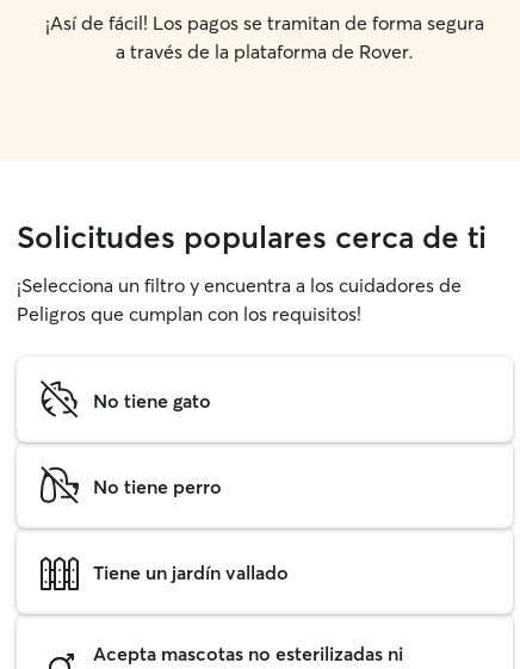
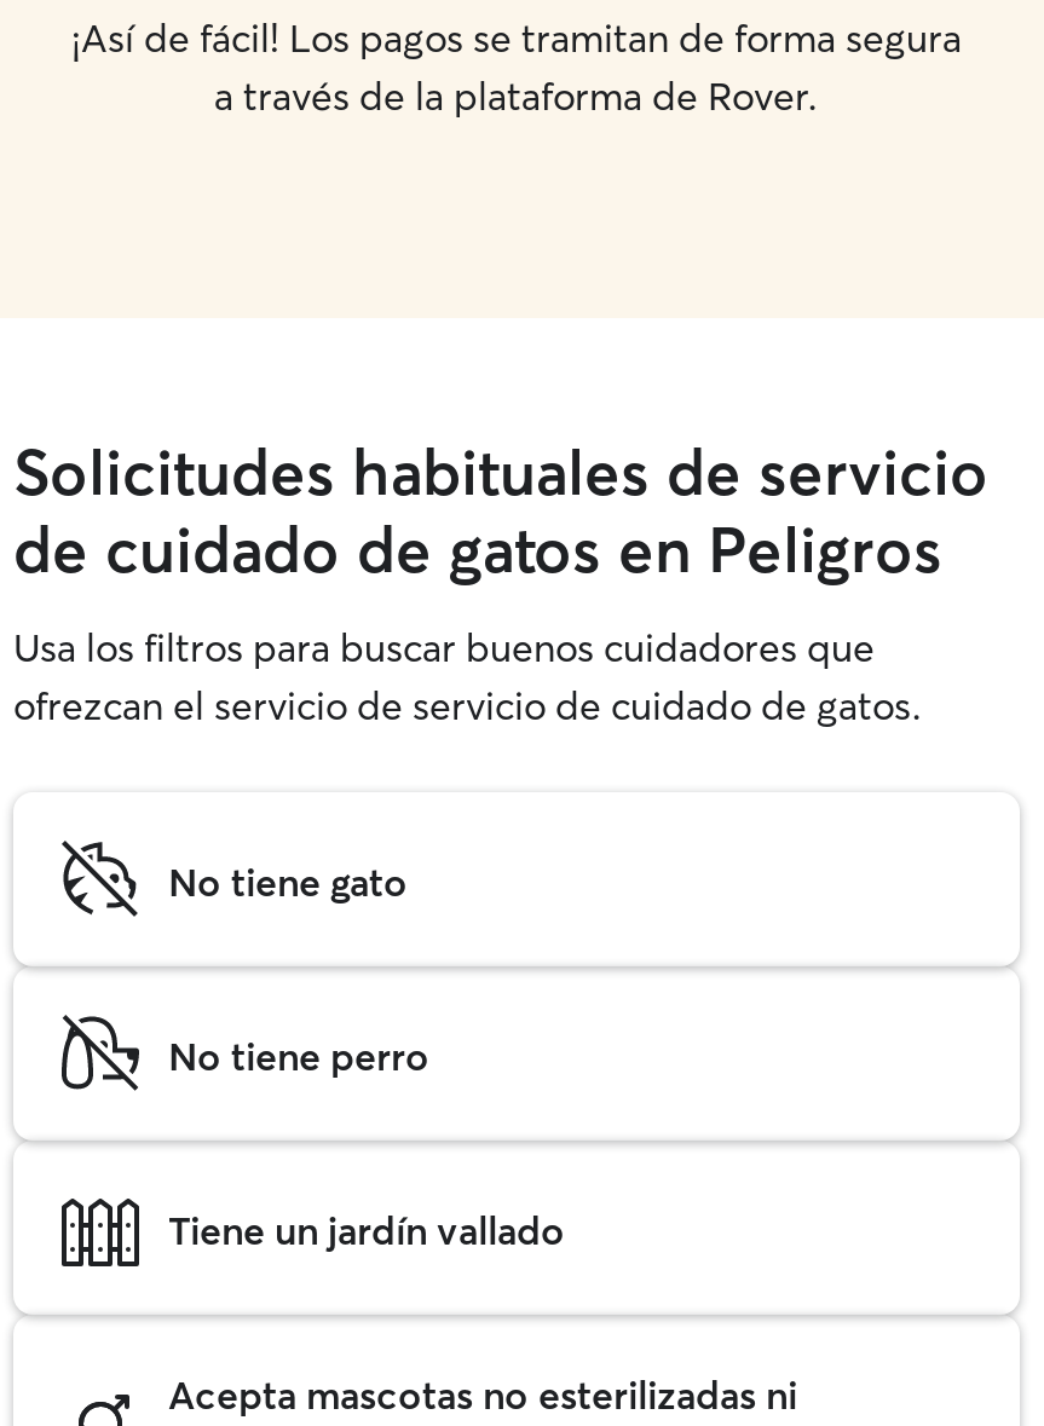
- Solicitudes populares cerca de ti
- ¡Selecciona un filtro y encuentra a los cuidadores de
- Peligros que cumplan con los requisitos!
+ Solicitudes habituales de servicio
+ de cuidado de gatos en Peligros
+ Usa los filtros para buscar buenos cuidadores que
+ ofrezcan el servicio de servicio de cuidado de gatos.
